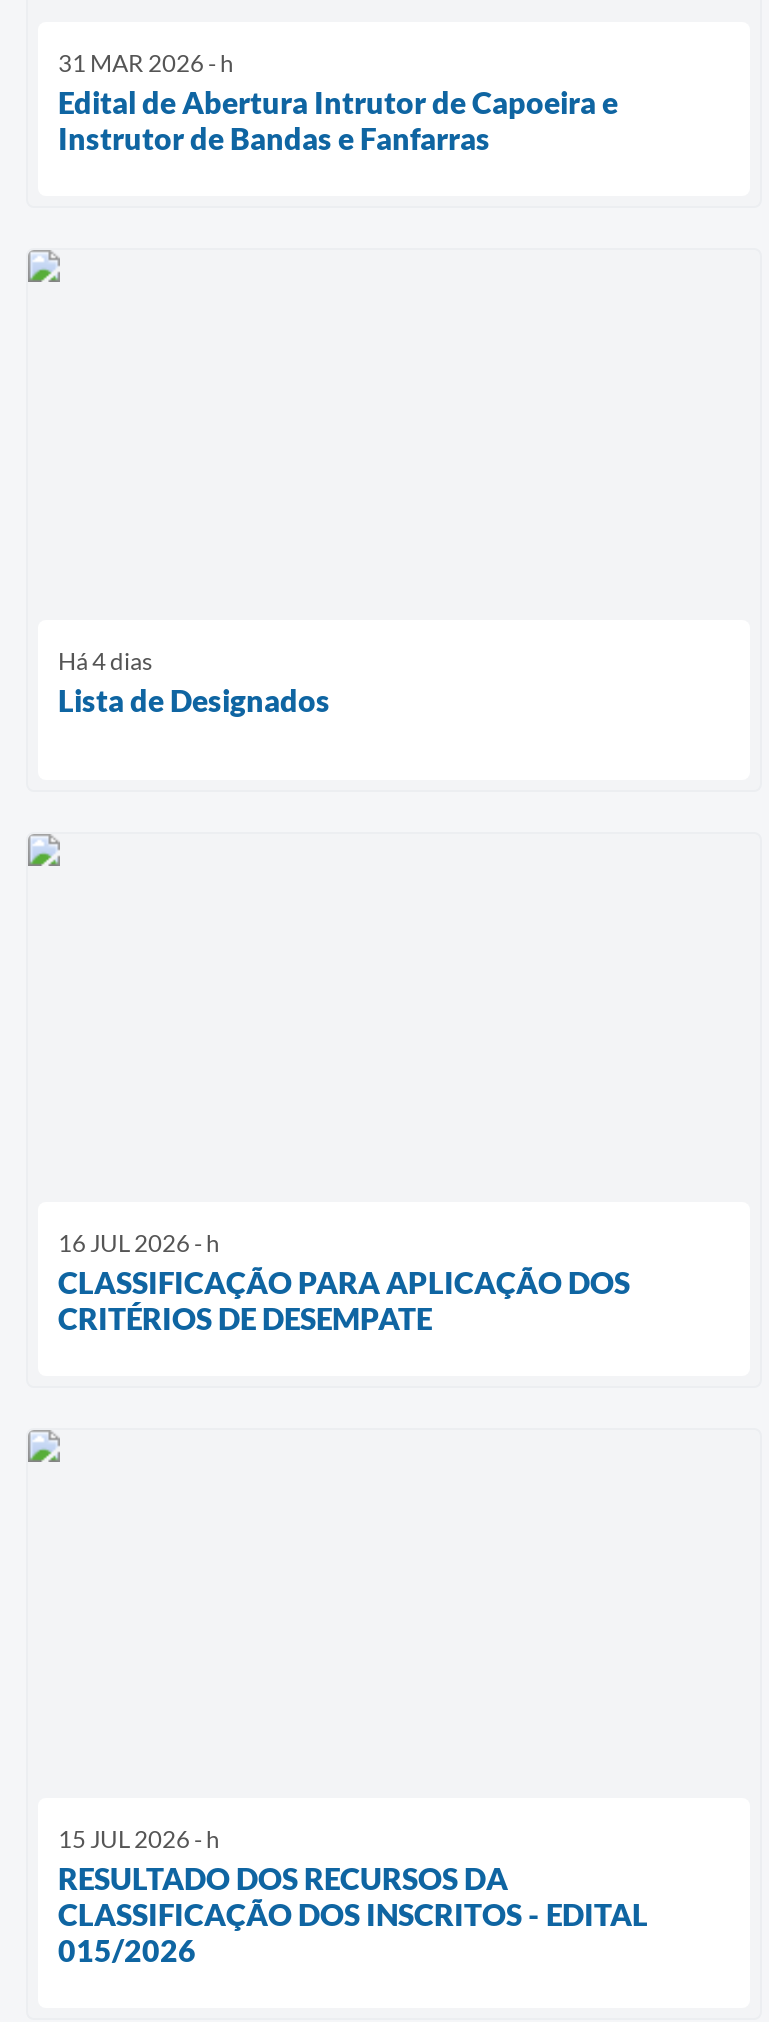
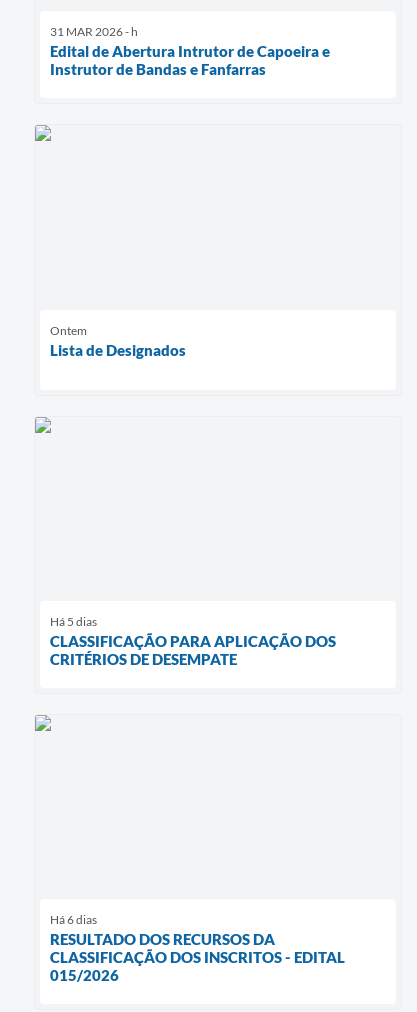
- Há 4 dias
+ Ontem

- 16 JUL 2026 - h
+ Há 5 dias

- 15 JUL 2026 - h
+ Há 6 dias
